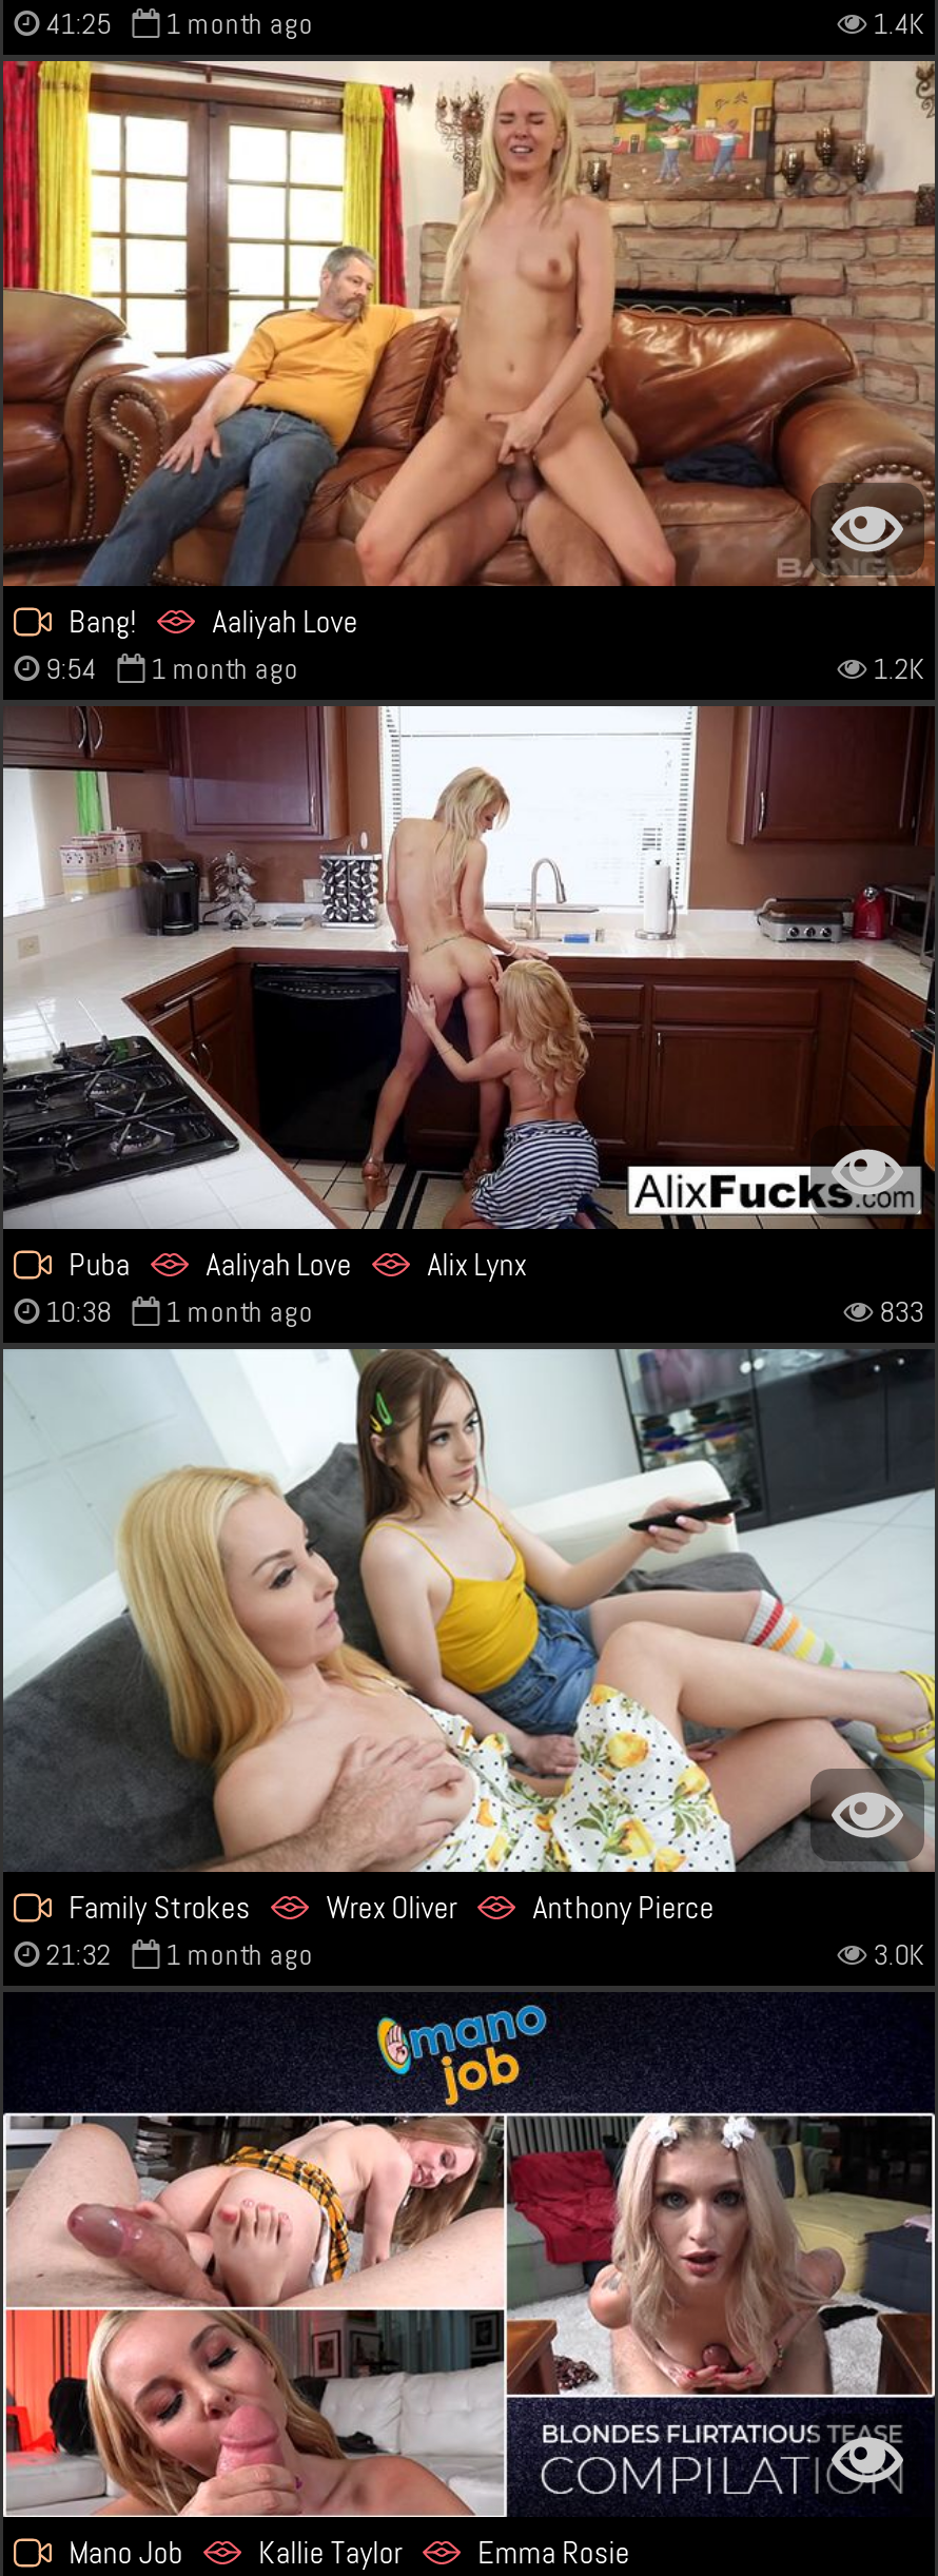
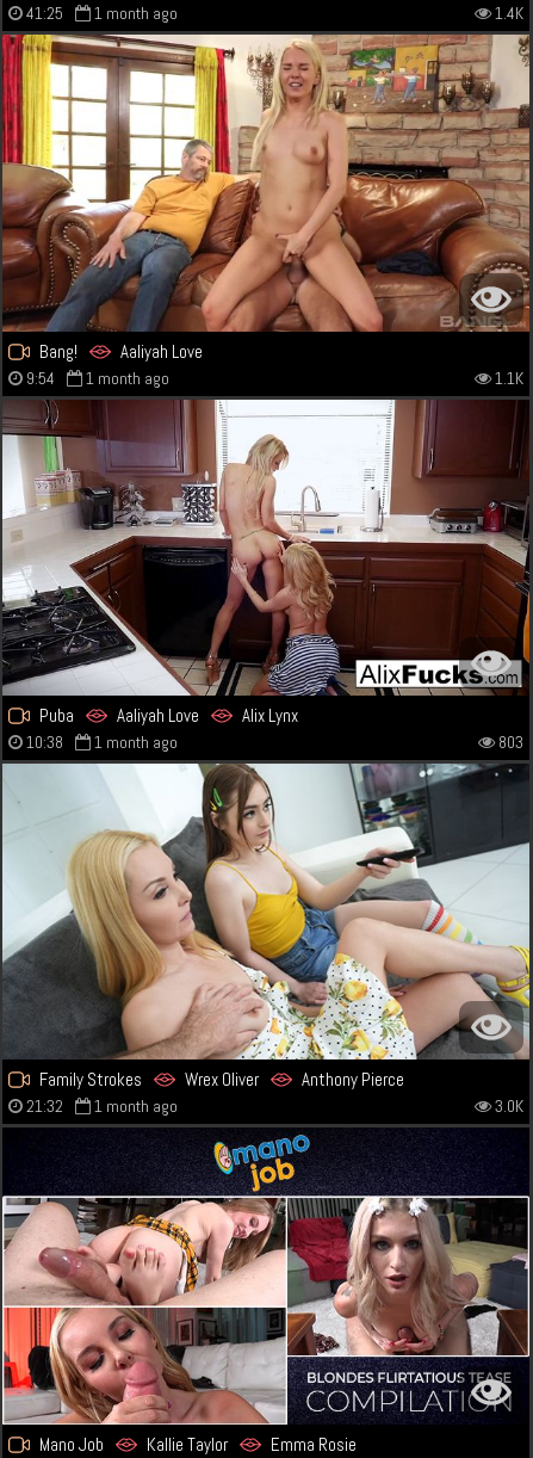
- 1.2K
+ 1.1K

- 833
+ 803
